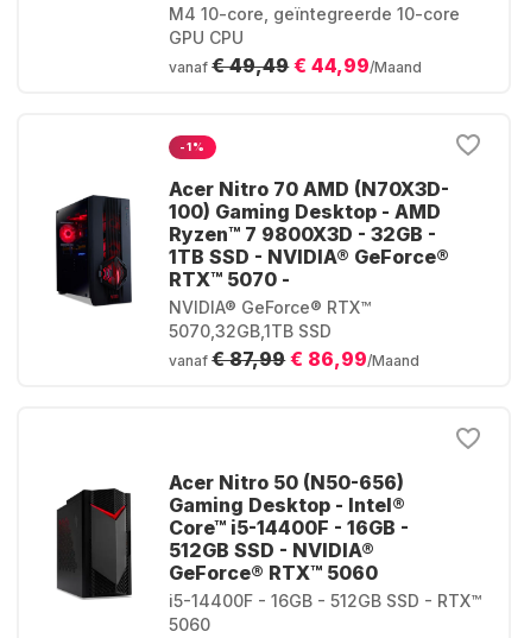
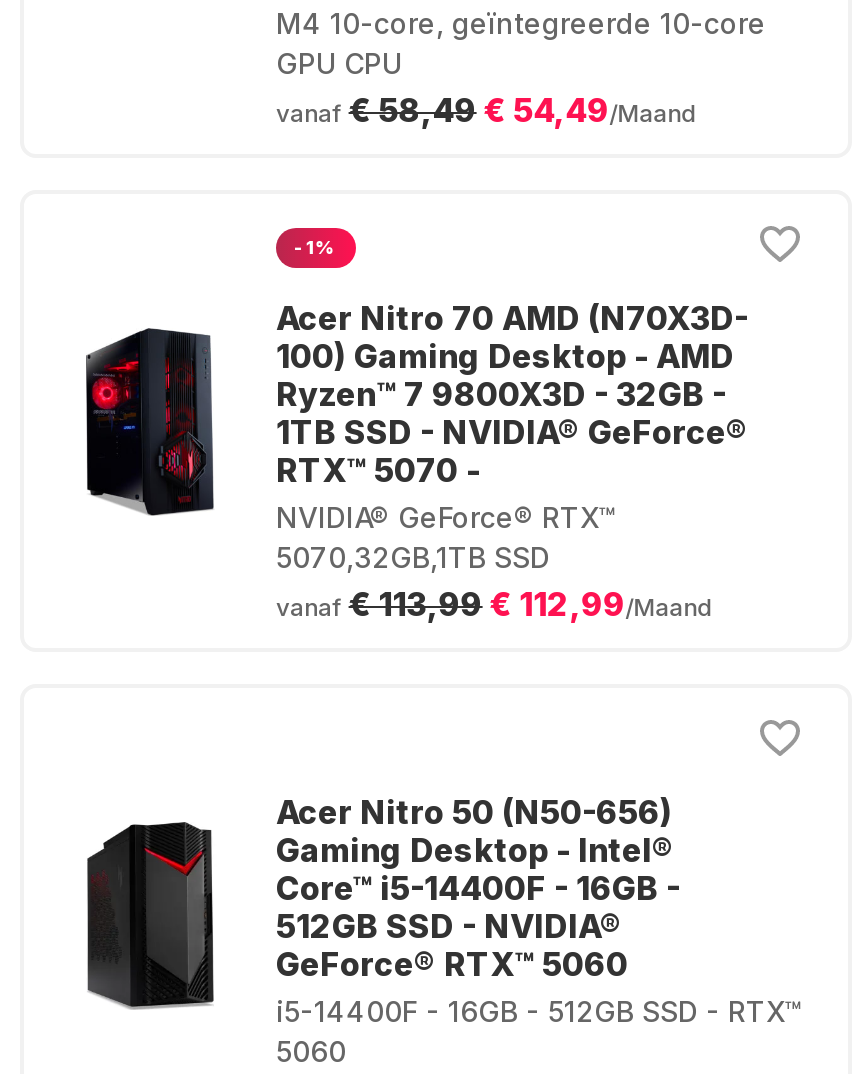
- vanaf € 49,49 € 44,99/Maand
+ vanaf € 58,49 € 54,49/Maand

- vanaf € 87,99 € 86,99/Maand
+ vanaf € 113,99 € 112,99/Maand
